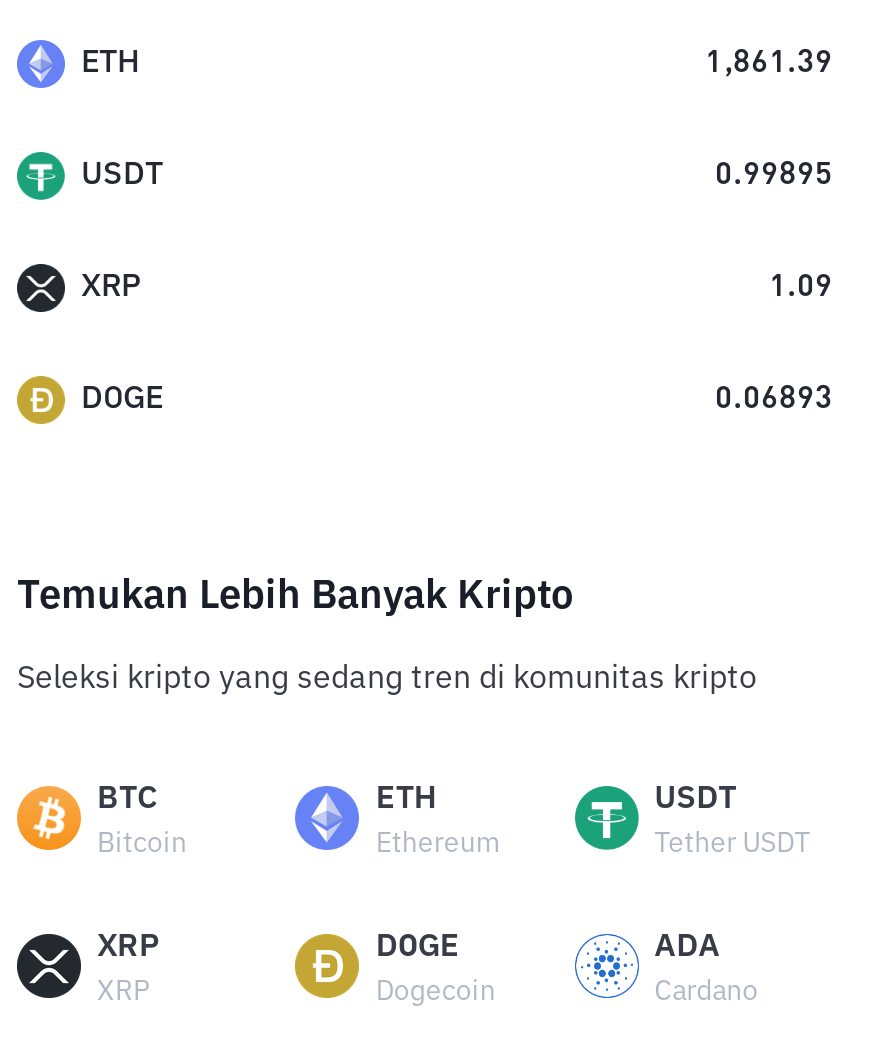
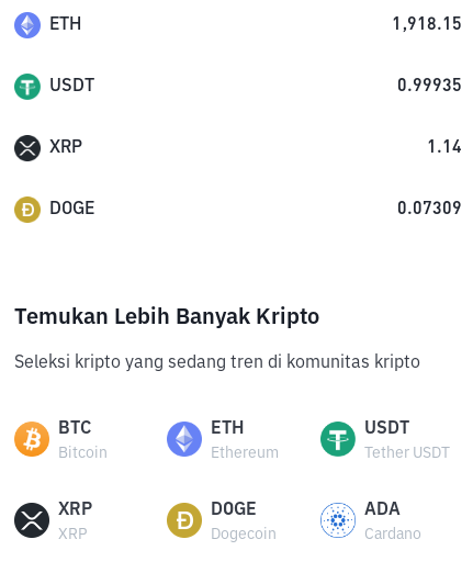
- 1,861.39
+ 1,918.15

- 0.99895
+ 0.99935

- 1.09
+ 1.14

- 0.06893
+ 0.07309
